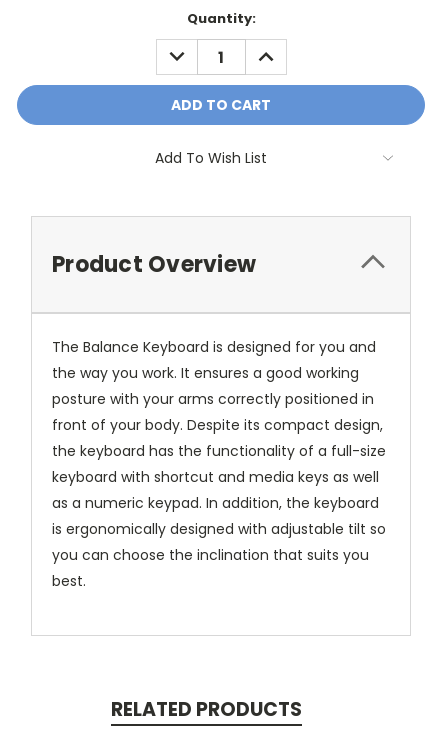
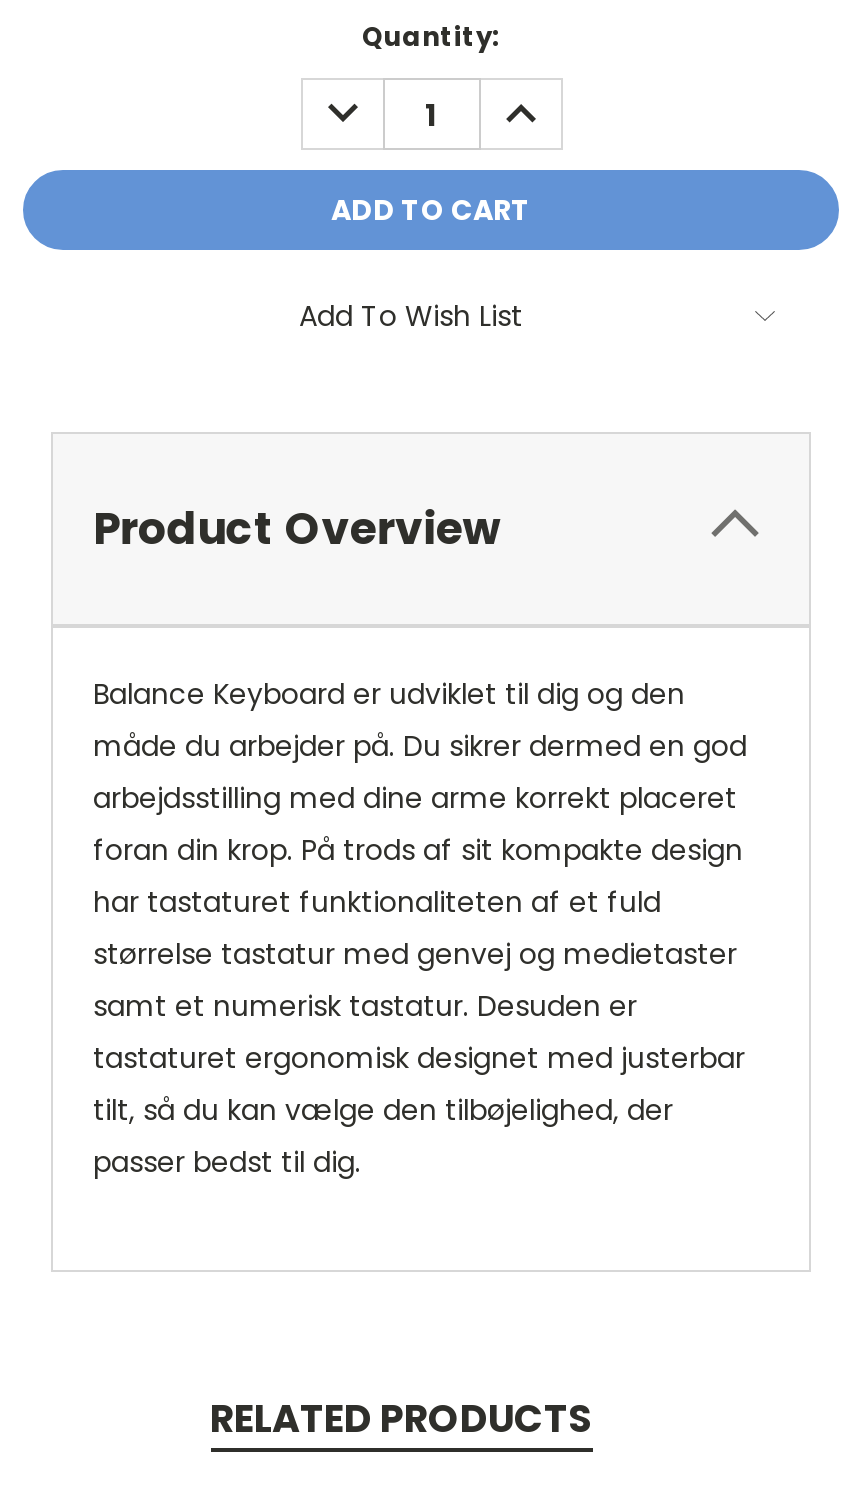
- The Balance Keyboard is designed for you and
- the way you work. It ensures a good working
- posture with your arms correctly positioned in
- front of your body. Despite its compact design,
- the keyboard has the functionality of a full-size
- keyboard with shortcut and media keys as well
- as a numeric keypad. In addition, the keyboard
- is ergonomically designed with adjustable tilt so
- you can choose the inclination that suits you
- best.
+ Balance Keyboard er udviklet til dig og den
+ måde du arbejder på. Du sikrer dermed en god
+ arbejdsstilling med dine arme korrekt placeret
+ foran din krop. På trods af sit kompakte design
+ har tastaturet funktionaliteten af et fuld
+ størrelse tastatur med genvej og medietaster
+ samt et numerisk tastatur. Desuden er
+ tastaturet ergonomisk designet med justerbar
+ tilt, så du kan vælge den tilbøjelighed, der
+ passer bedst til dig.
